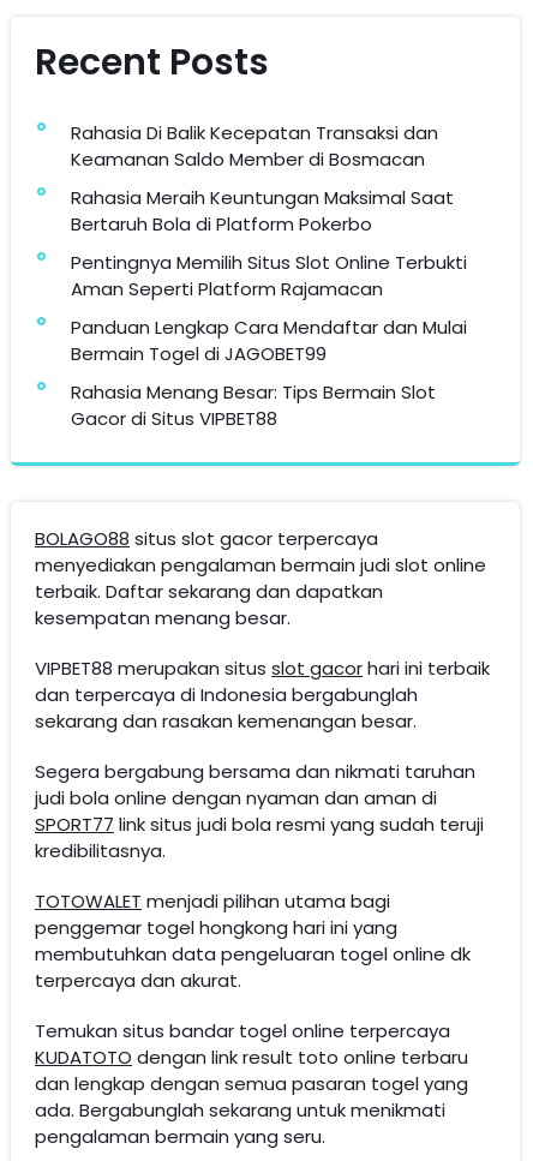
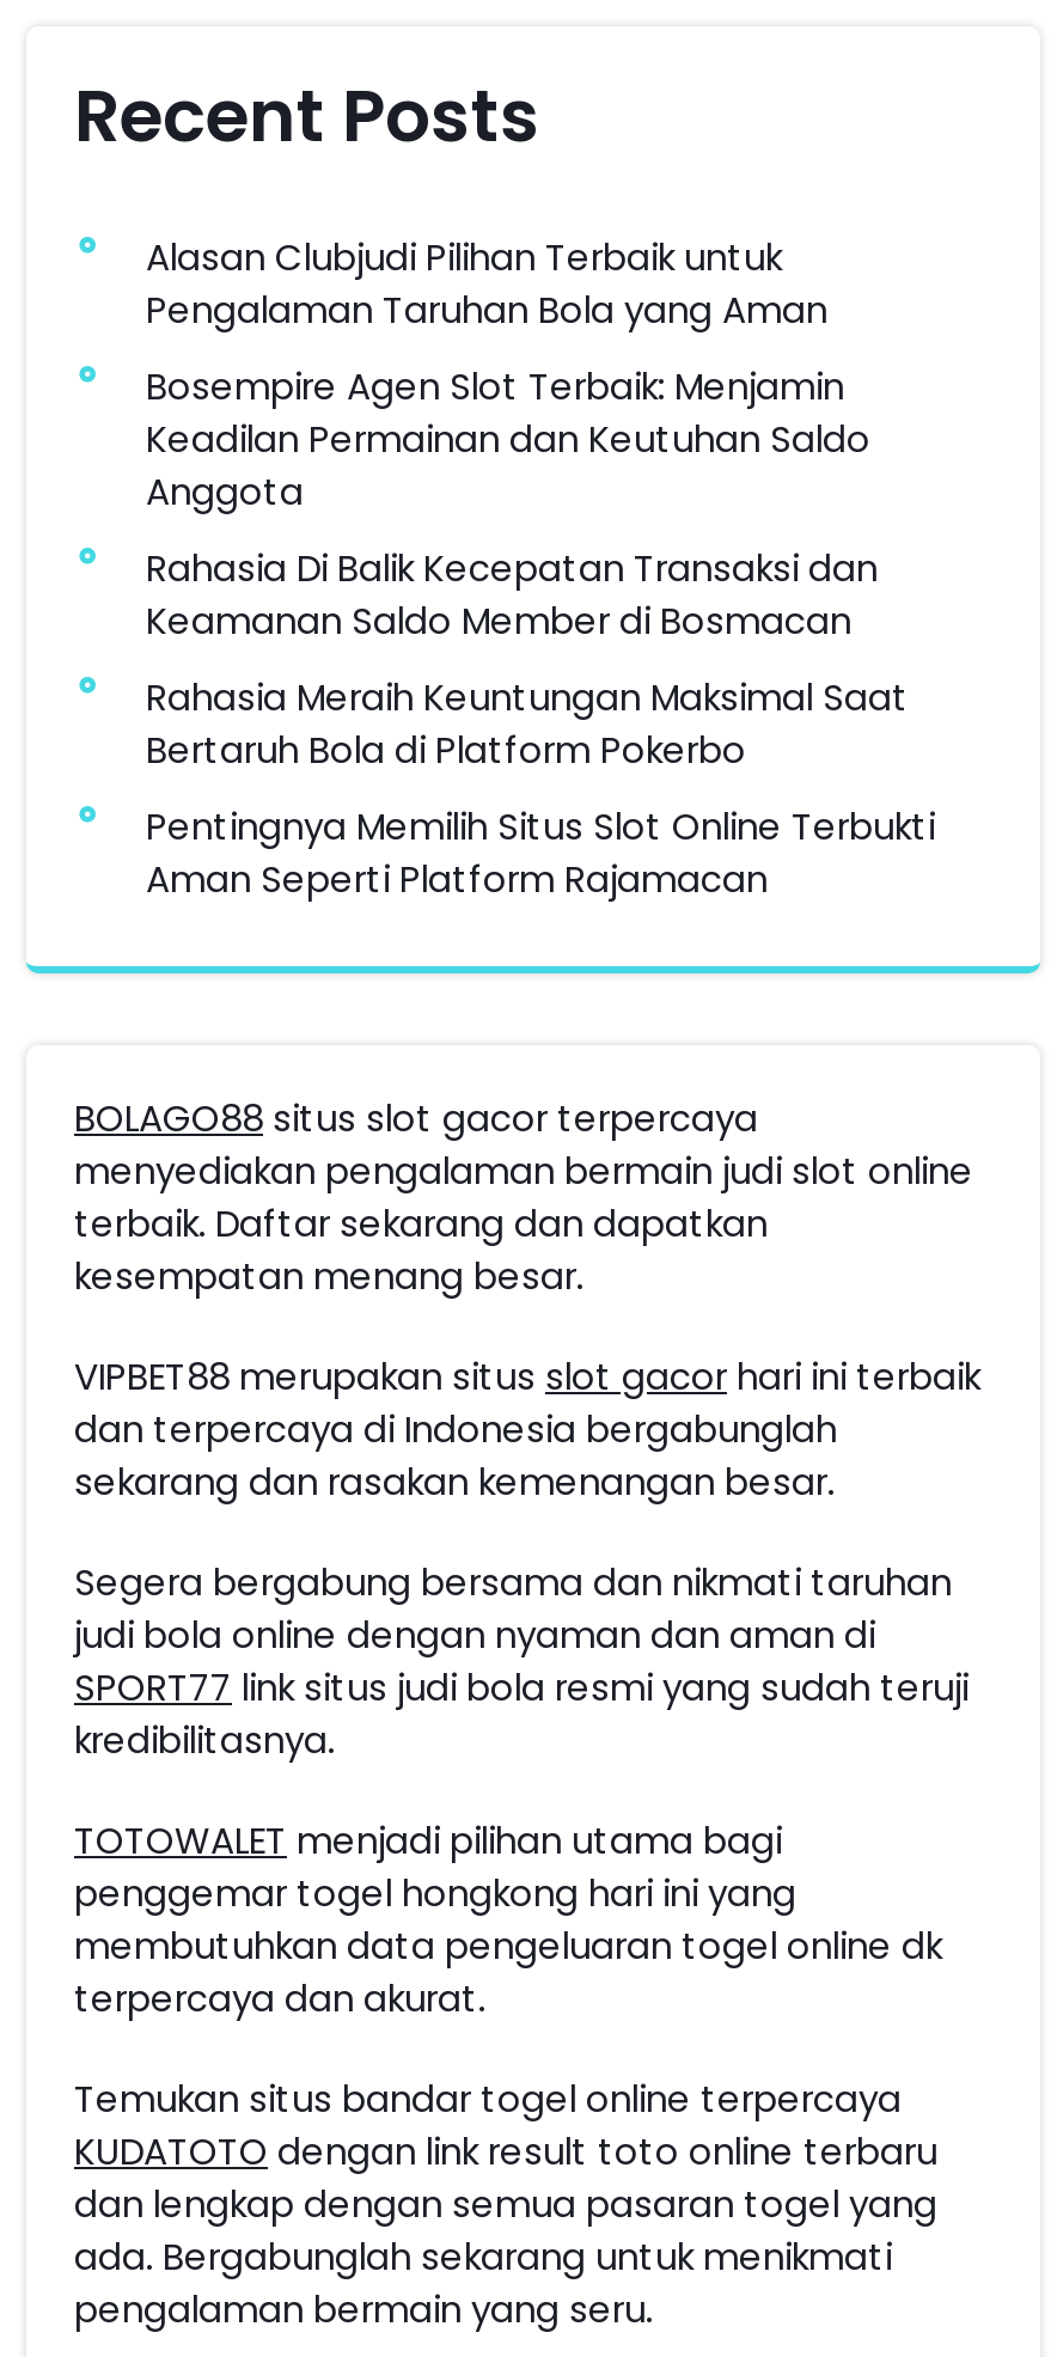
+ Alasan Clubjudi Pilihan Terbaik untuk
+ Pengalaman Taruhan Bola yang Aman
+ Bosempire Agen Slot Terbaik: Menjamin
+ Keadilan Permainan dan Keutuhan Saldo
+ Anggota

moved down: Rahasia Di Balik Kecepatan Transaksi dan | Keamanan Saldo Member di Bosmacan | Rahasia Meraih Keuntungan Maksimal Saat | Bertaruh Bola di Platform Pokerbo | Pentingnya Memilih Situs Slot Online Terbukti | Aman Seperti Platform Rajamacan

- Panduan Lengkap Cara Mendaftar dan Mulai
- Bermain Togel di JAGOBET99
- Rahasia Menang Besar: Tips Bermain Slot
- Gacor di Situs VIPBET88
